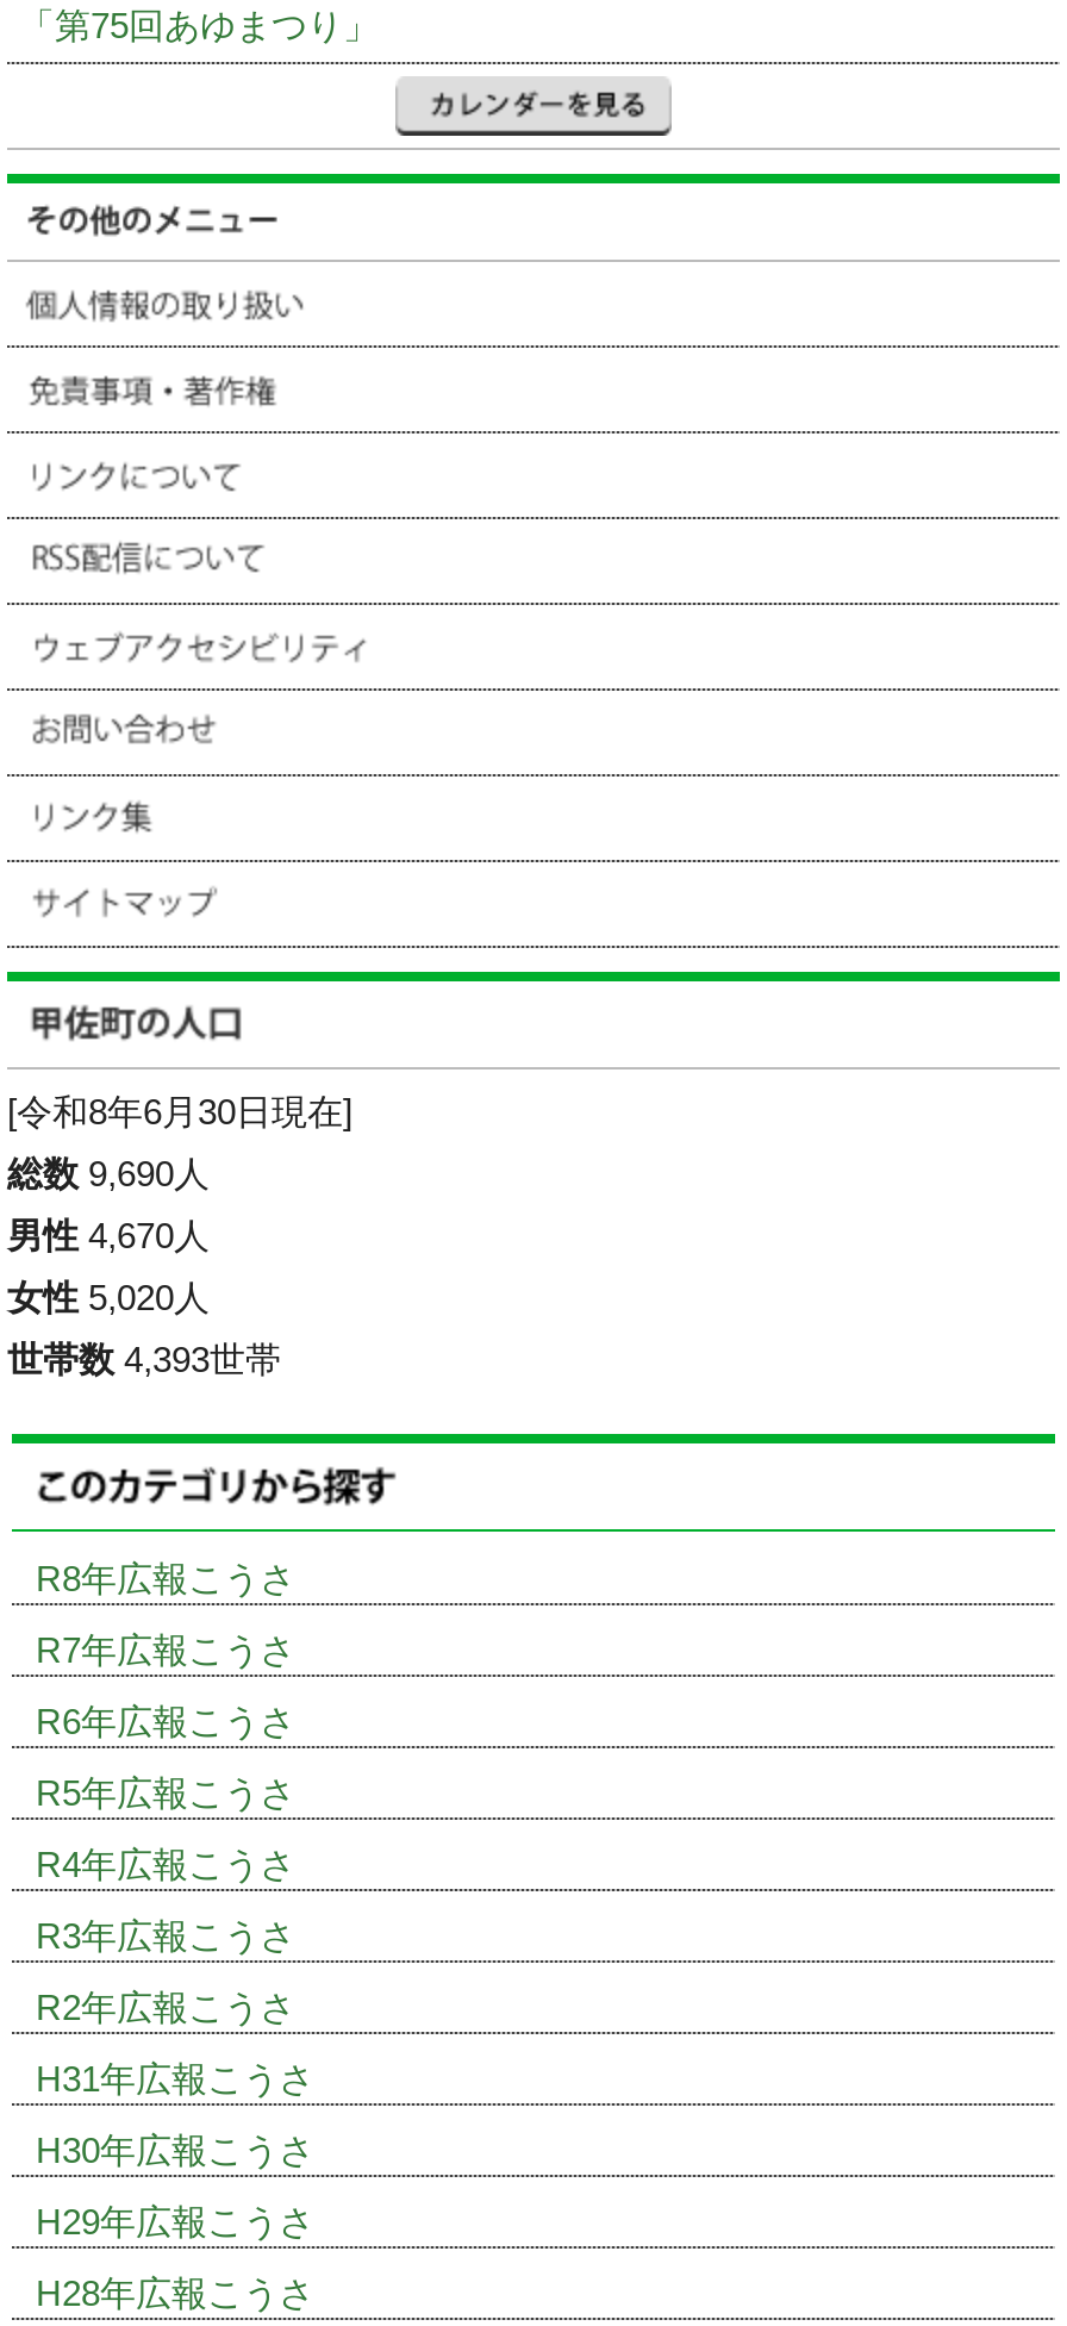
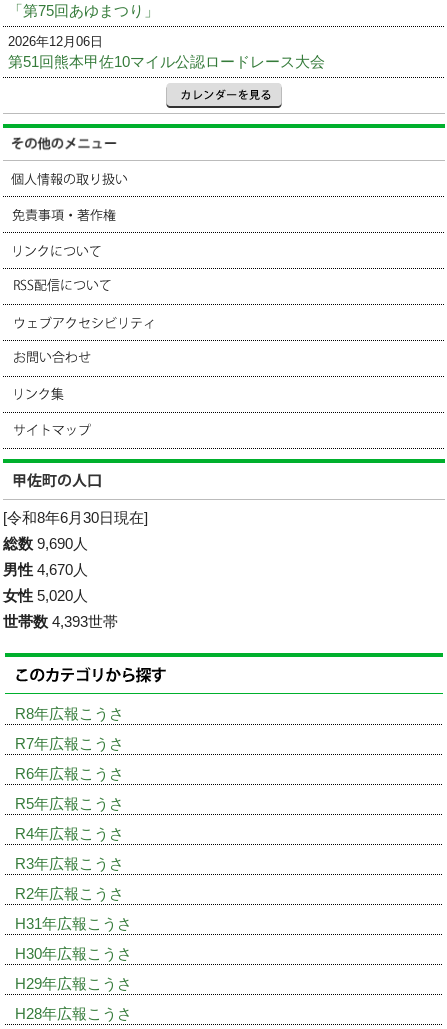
+ 2026年12月06日
+ 第51回熊本甲佐10マイル公認ロードレース大会
